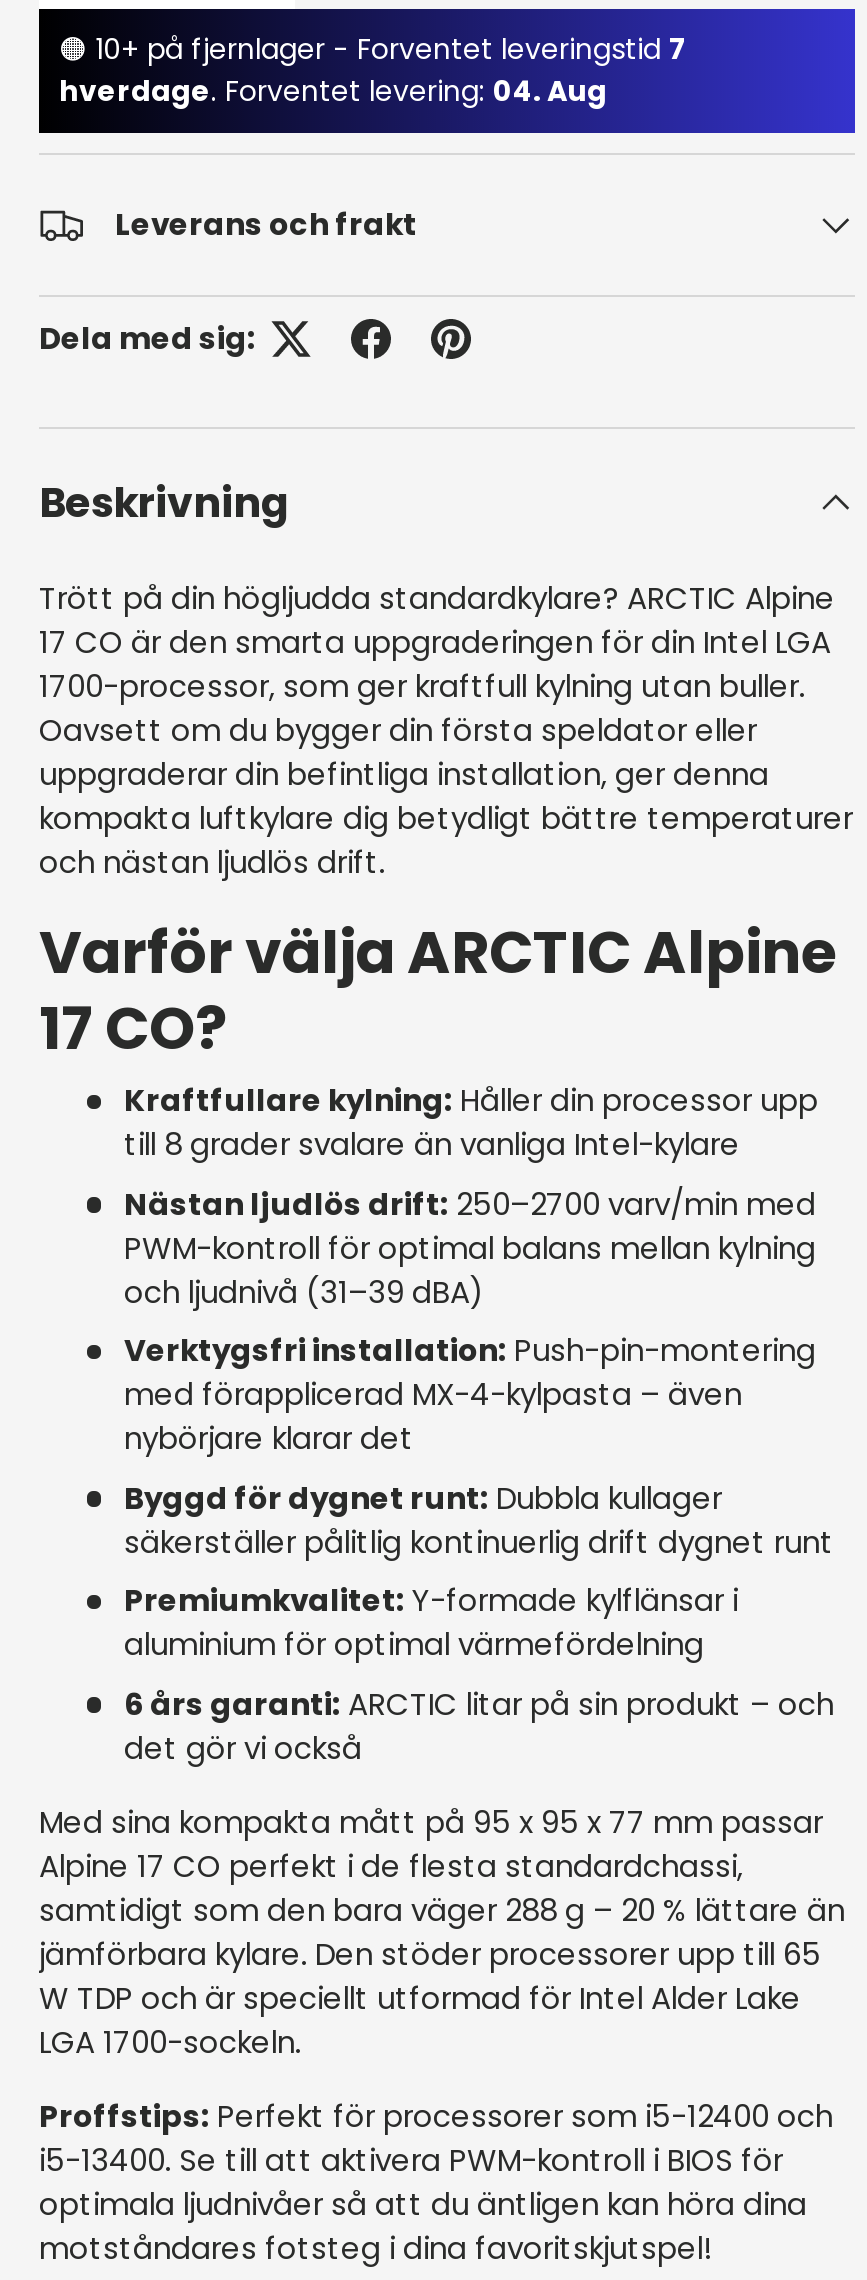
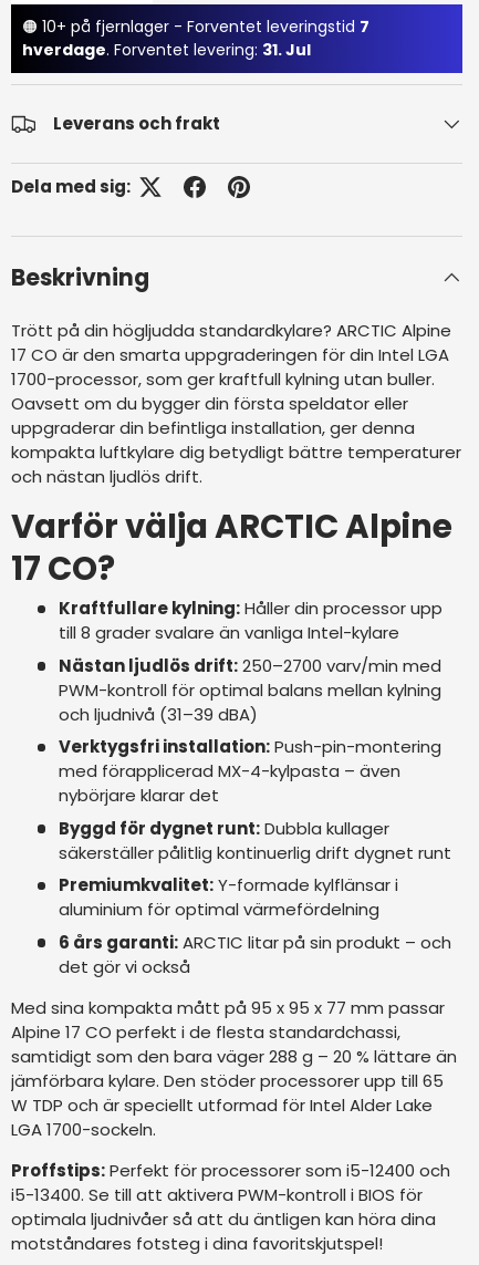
- hverdage. Forventet levering: 04. Aug
+ hverdage. Forventet levering: 31. Jul
